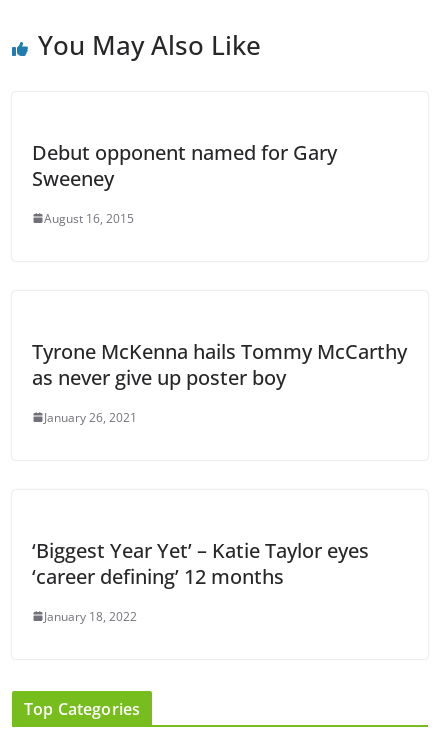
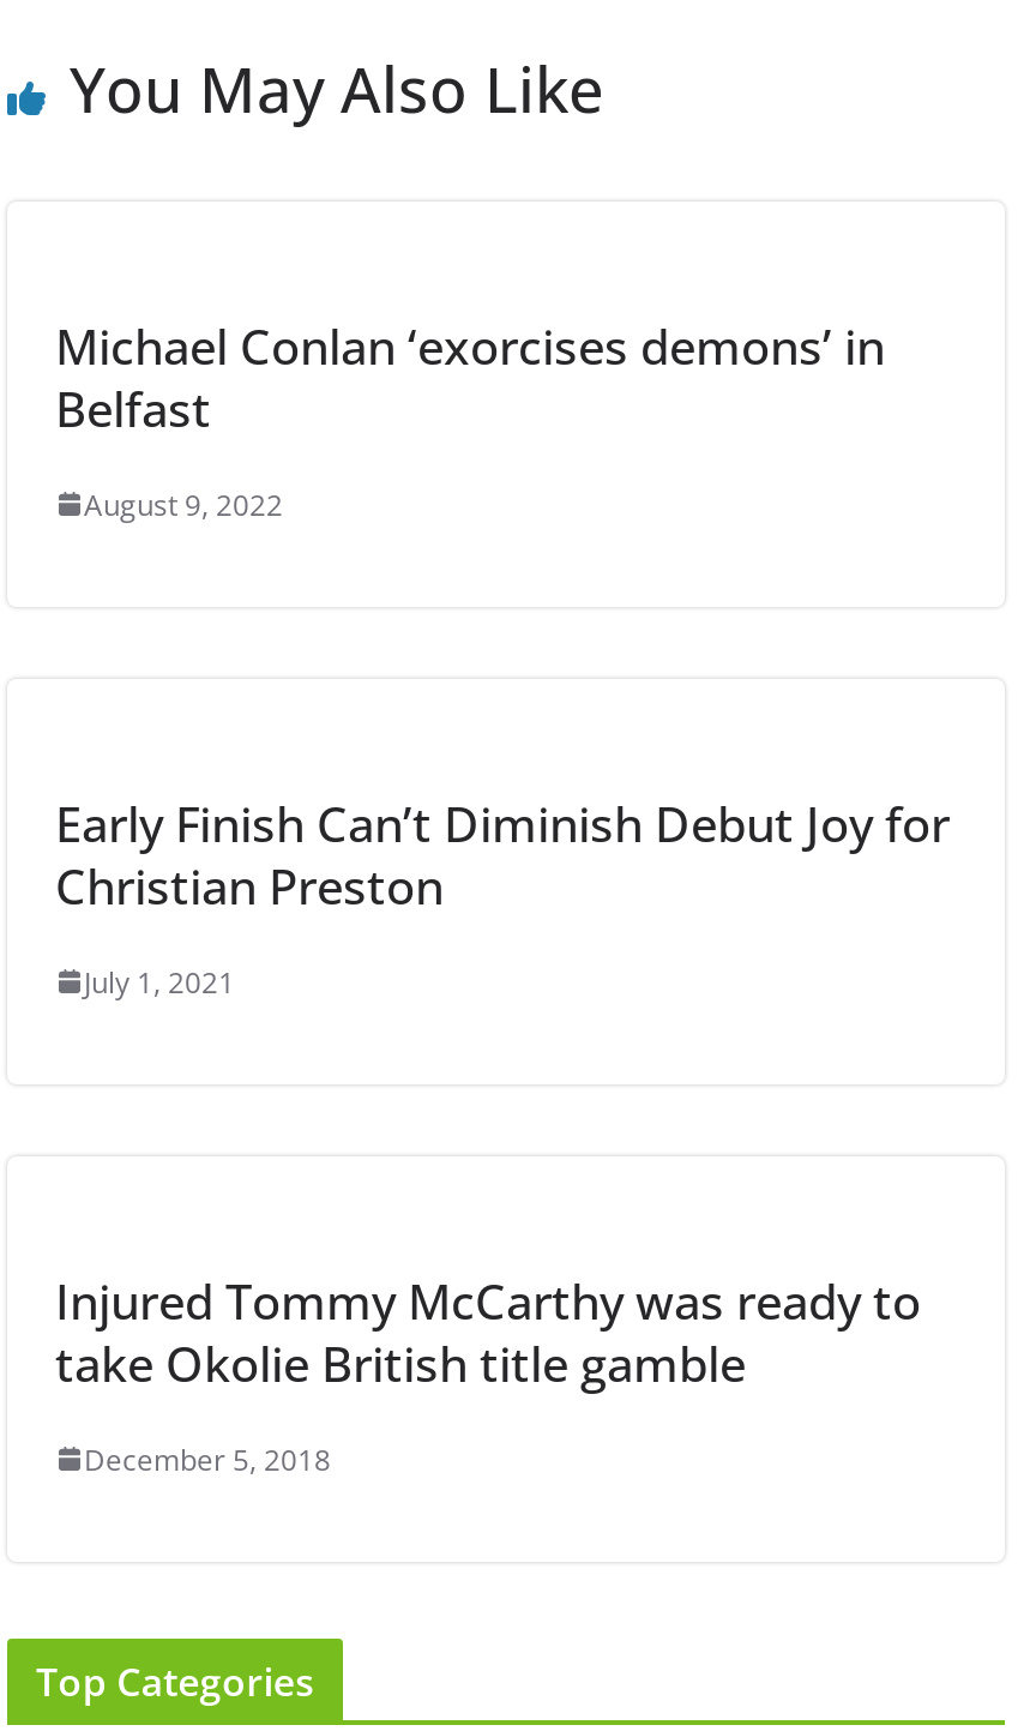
- Debut opponent named for Gary
- Sweeney
+ Michael Conlan ‘exorcises demons’ in
+ Belfast

- August 16, 2015
+ August 9, 2022

- Tyrone McKenna hails Tommy McCarthy
- as never give up poster boy
+ Early Finish Can’t Diminish Debut Joy for
+ Christian Preston

- January 26, 2021
+ July 1, 2021

- ‘Biggest Year Yet’ – Katie Taylor eyes
- ‘career defining’ 12 months
+ Injured Tommy McCarthy was ready to
+ take Okolie British title gamble

- January 18, 2022
+ December 5, 2018
